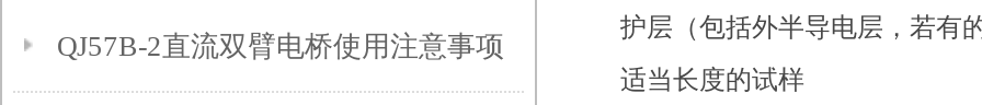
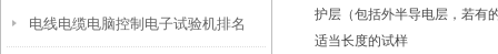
- QJ57B-2直流双臂电桥使用注意事项
+ 电线电缆电脑控制电子试验机排名
